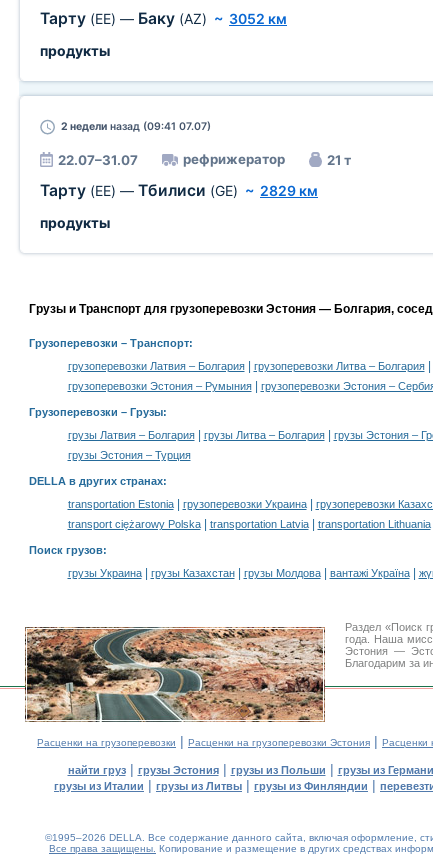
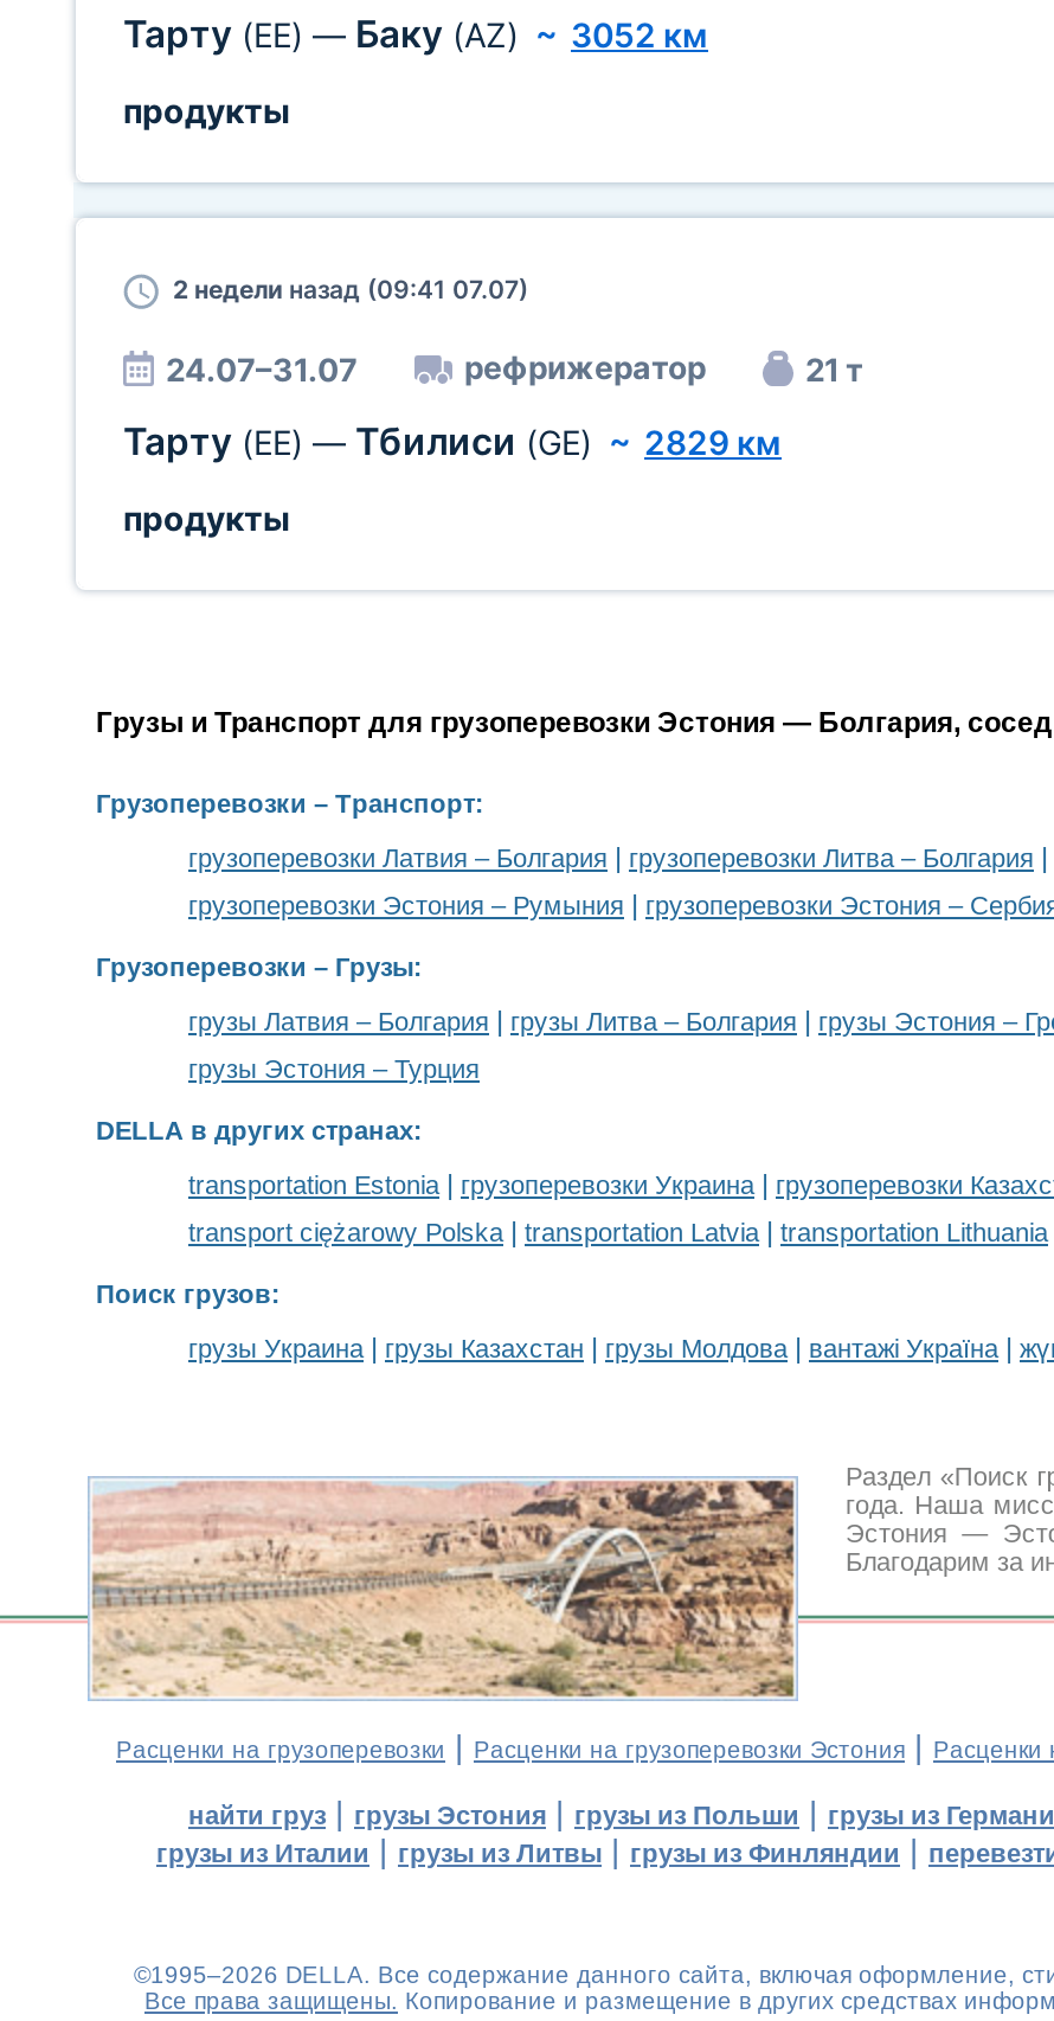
- 22.07–31.07
+ 24.07–31.07

- [image]
+ [image]
